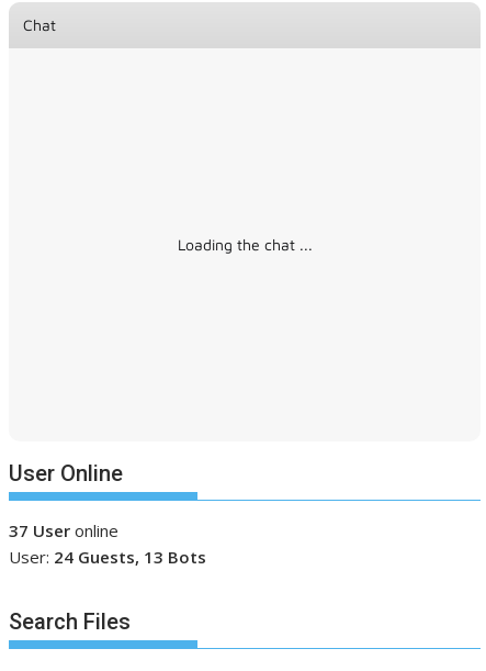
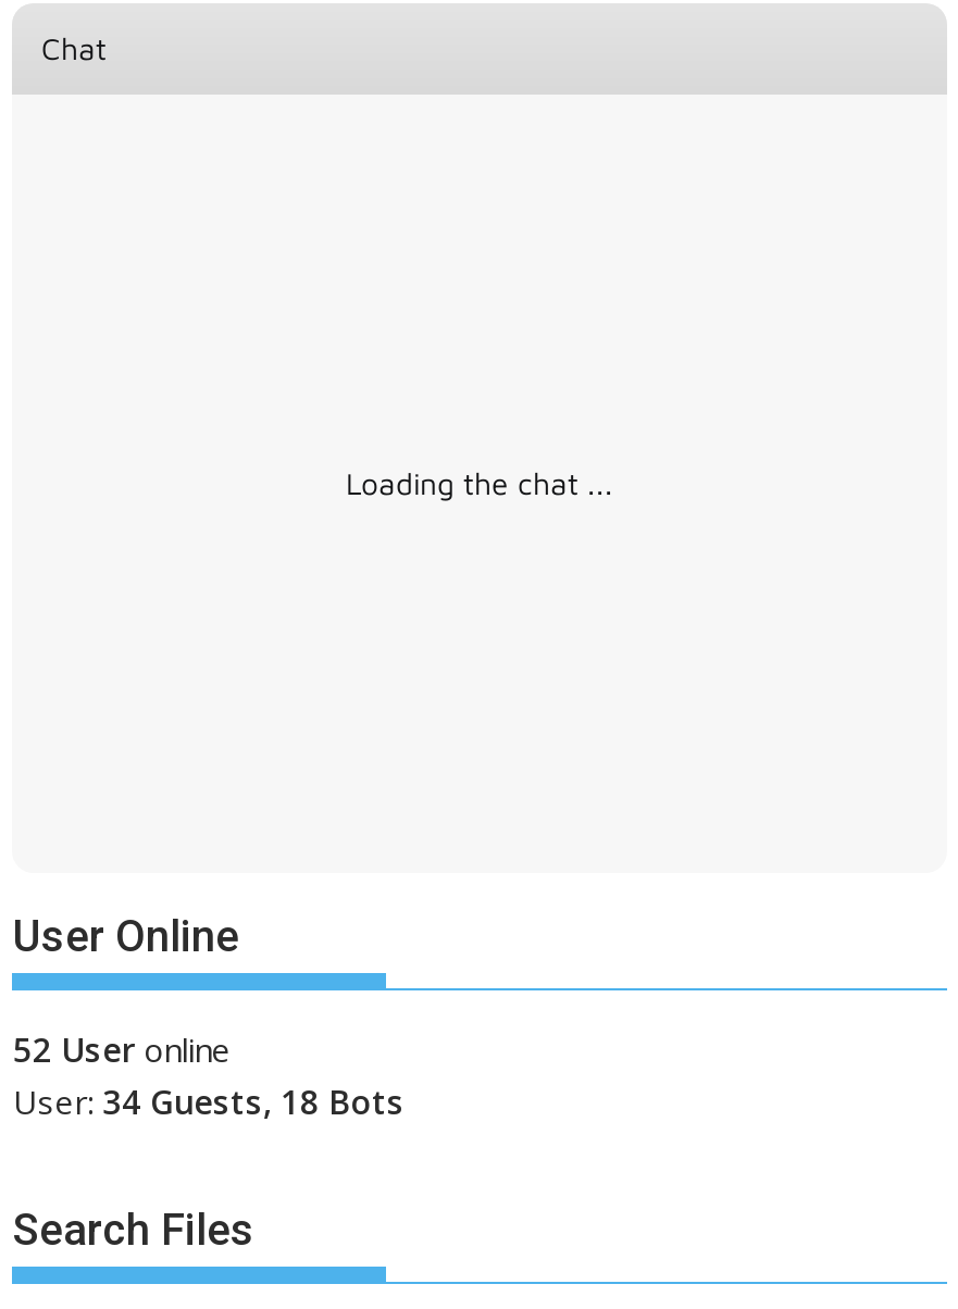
- 37 User online
+ 52 User online

- User: 24 Guests, 13 Bots
+ User: 34 Guests, 18 Bots
